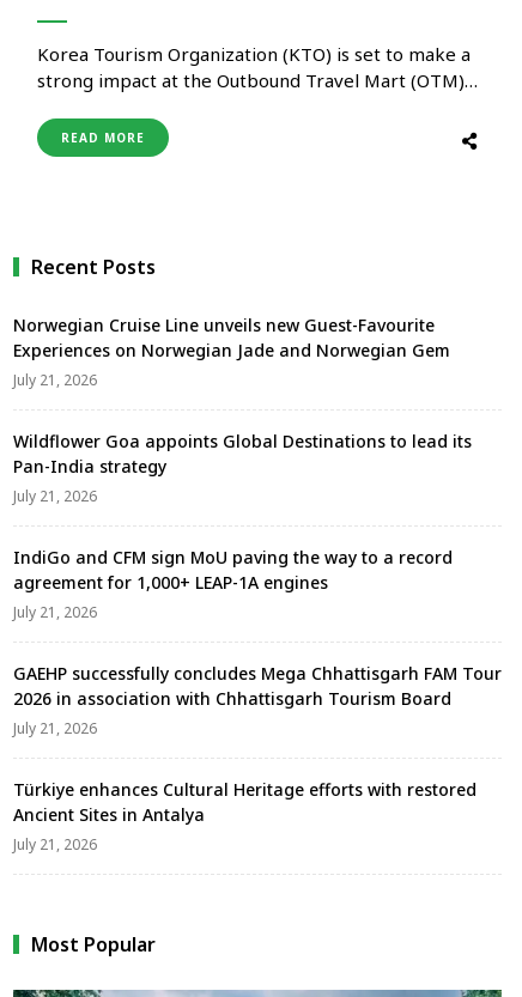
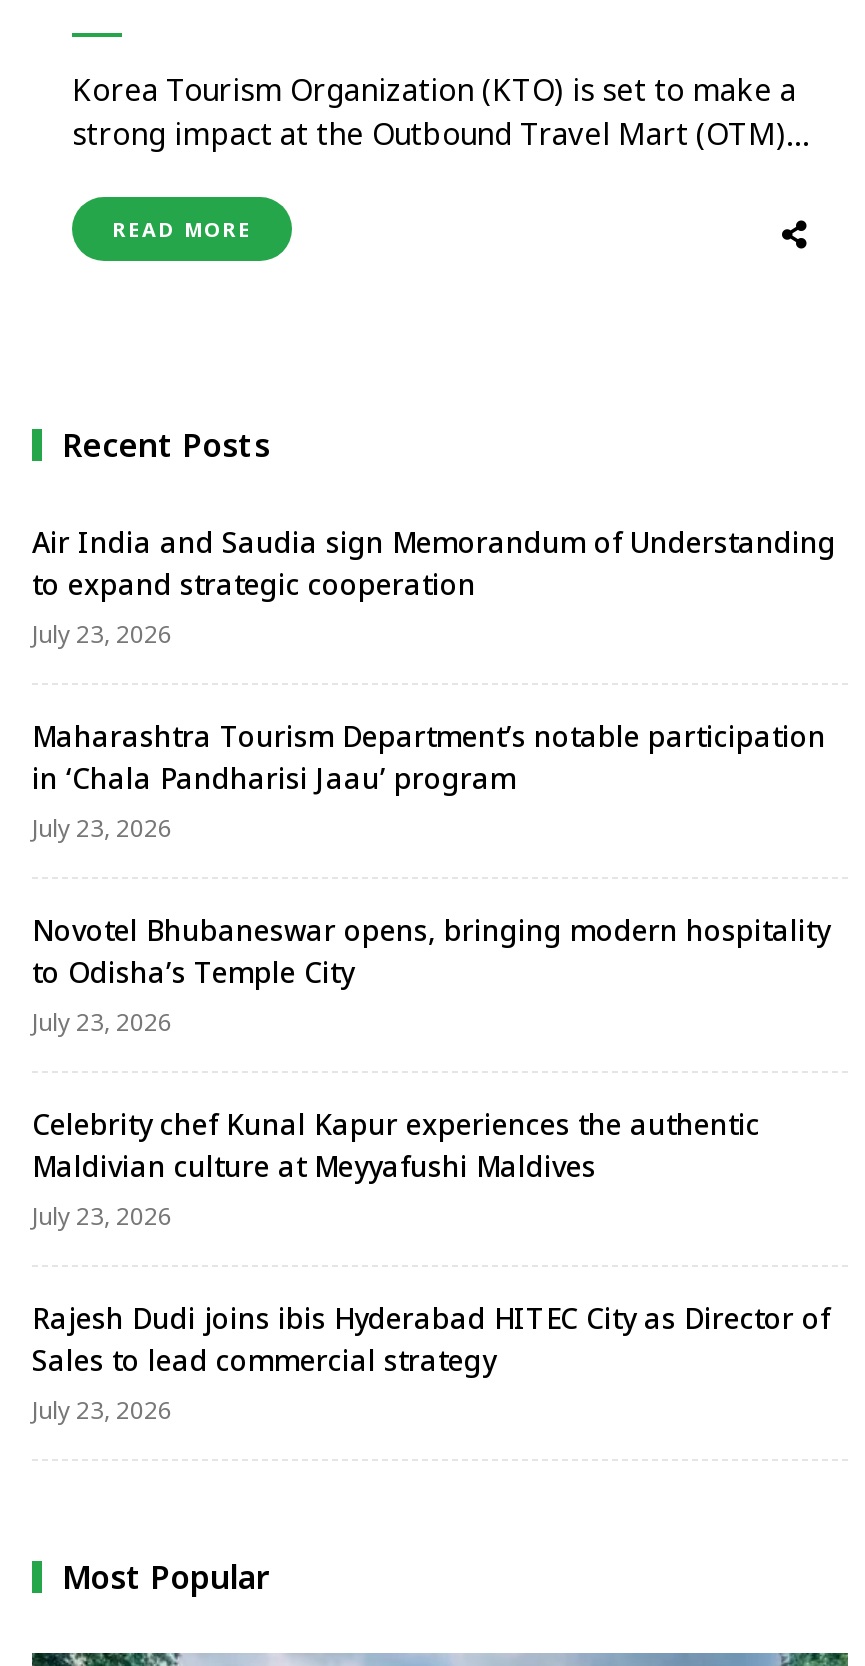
- Norwegian Cruise Line unveils new Guest-Favourite
- Experiences on Norwegian Jade and Norwegian Gem
- July 21, 2026
+ Air India and Saudia sign Memorandum of Understanding
+ to expand strategic cooperation
+ July 23, 2026

- Wildflower Goa appoints Global Destinations to lead its
- Pan-India strategy
- July 21, 2026
+ Maharashtra Tourism Department’s notable participation
+ in ‘Chala Pandharisi Jaau’ program
+ July 23, 2026

- IndiGo and CFM sign MoU paving the way to a record
- agreement for 1,000+ LEAP-1A engines
- July 21, 2026
+ Novotel Bhubaneswar opens, bringing modern hospitality
+ to Odisha’s Temple City
+ July 23, 2026

- GAEHP successfully concludes Mega Chhattisgarh FAM Tour
- 2026 in association with Chhattisgarh Tourism Board
- July 21, 2026
+ Celebrity chef Kunal Kapur experiences the authentic
+ Maldivian culture at Meyyafushi Maldives
+ July 23, 2026

- Türkiye enhances Cultural Heritage efforts with restored
- Ancient Sites in Antalya
- July 21, 2026
+ Rajesh Dudi joins ibis Hyderabad HITEC City as Director of
+ Sales to lead commercial strategy
+ July 23, 2026
